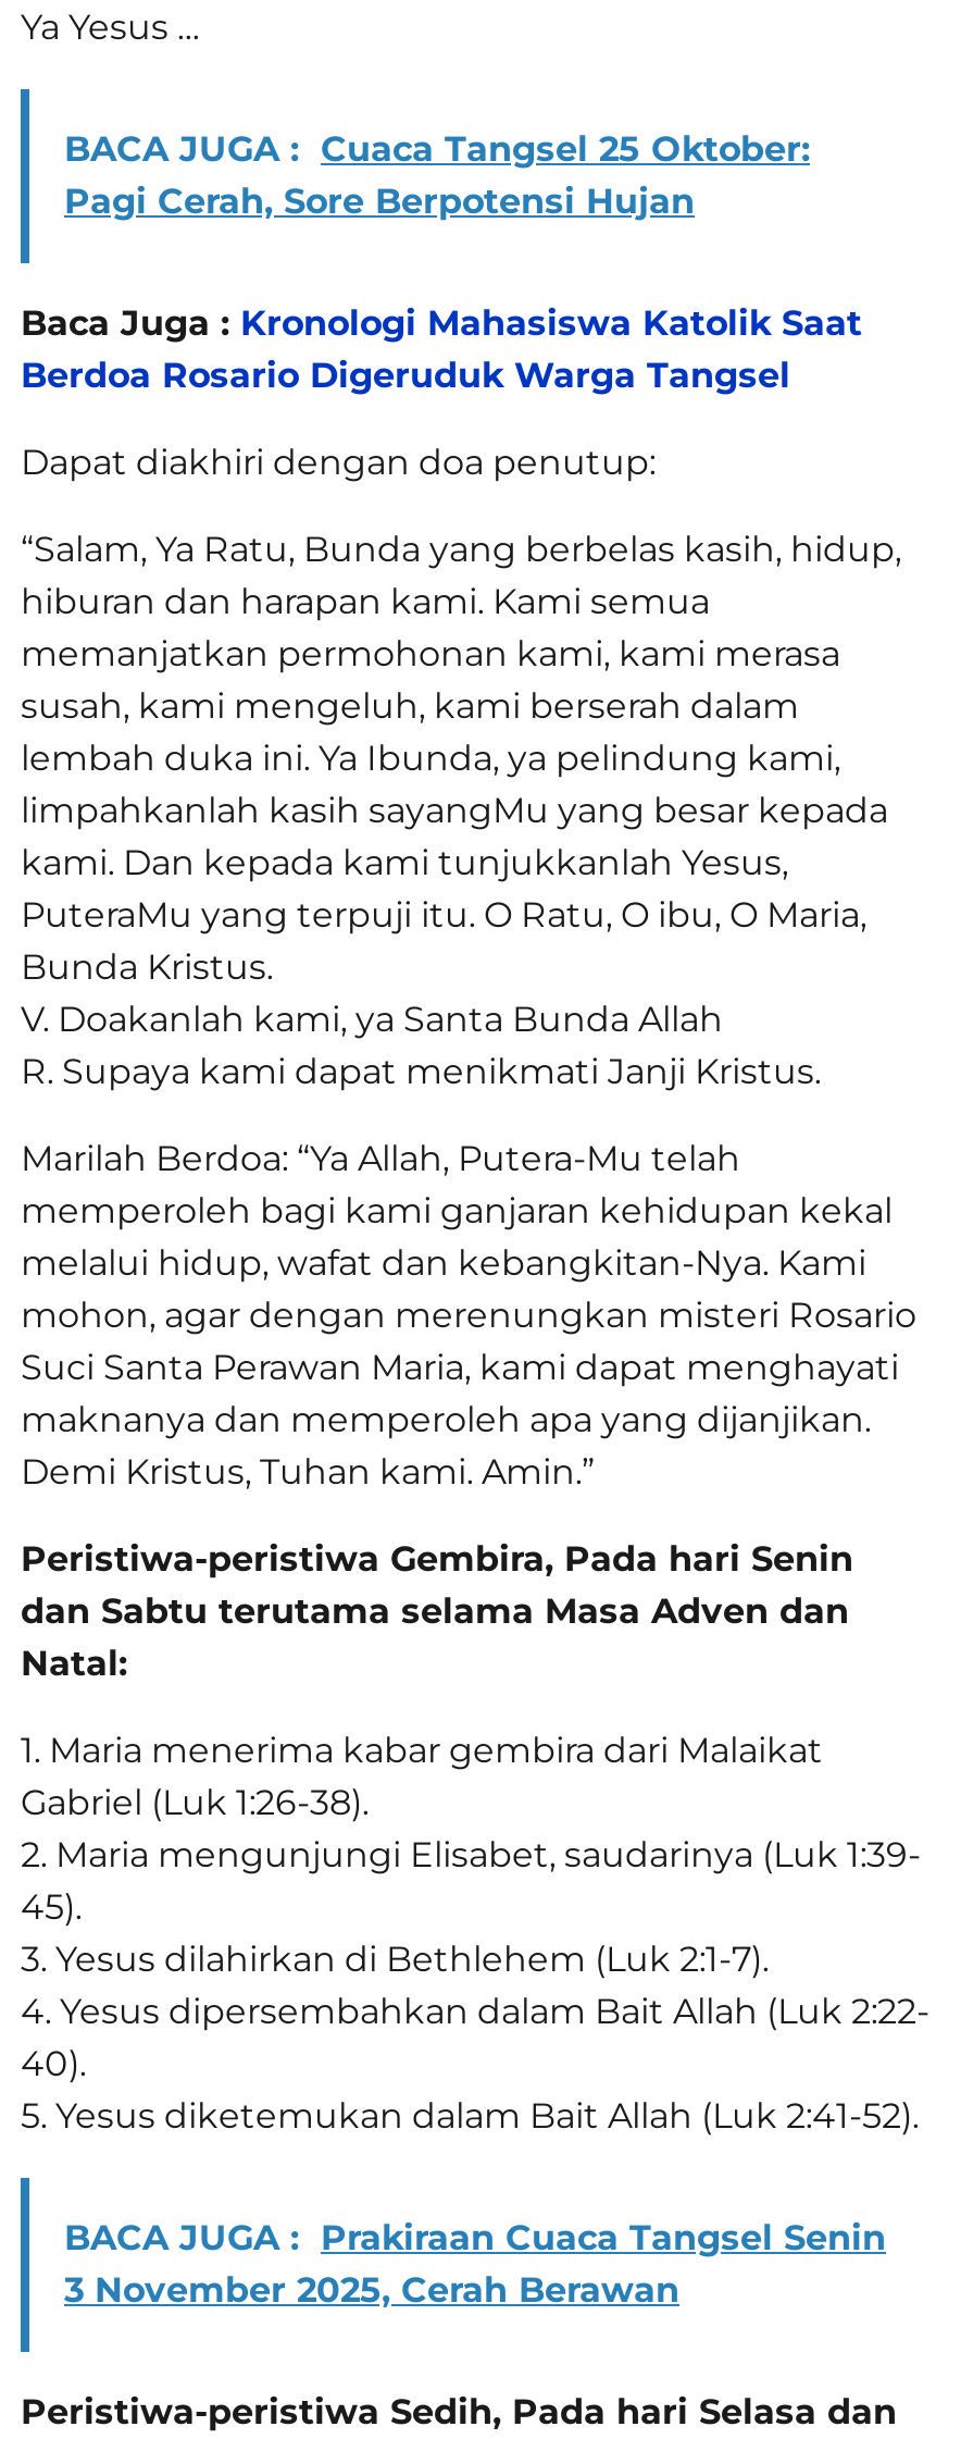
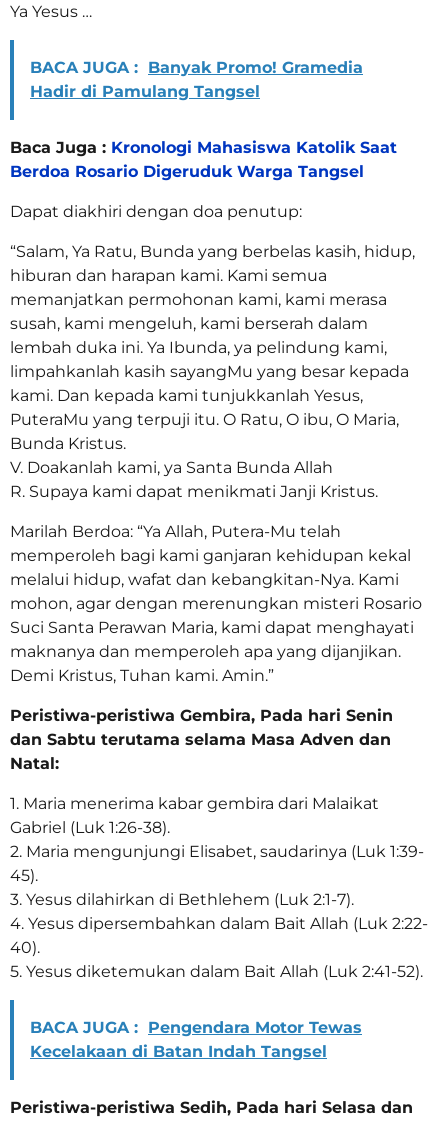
- BACA JUGA : Cuaca Tangsel 25 Oktober:
- Pagi Cerah, Sore Berpotensi Hujan
+ BACA JUGA : Banyak Promo! Gramedia
+ Hadir di Pamulang Tangsel

- BACA JUGA : Prakiraan Cuaca Tangsel Senin
- 3 November 2025, Cerah Berawan
+ BACA JUGA : Pengendara Motor Tewas
+ Kecelakaan di Batan Indah Tangsel
